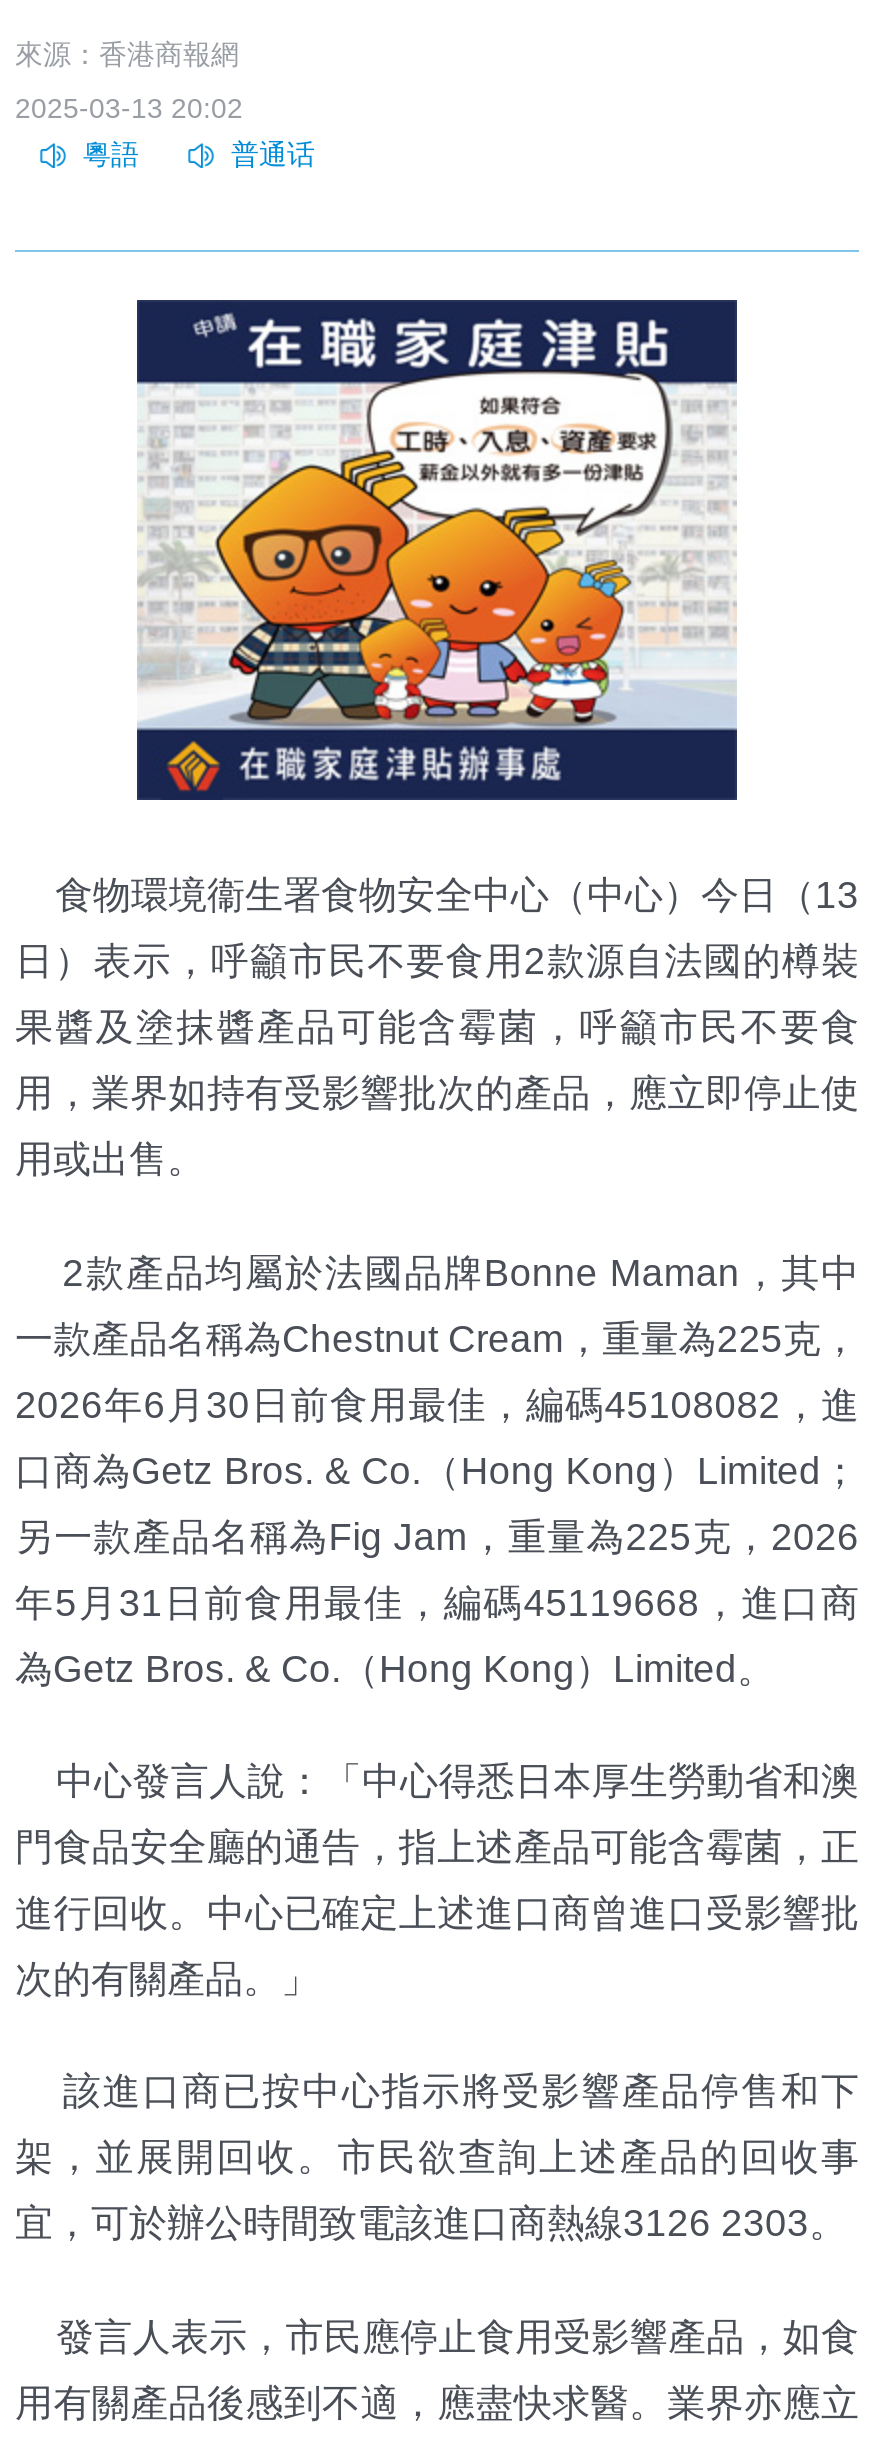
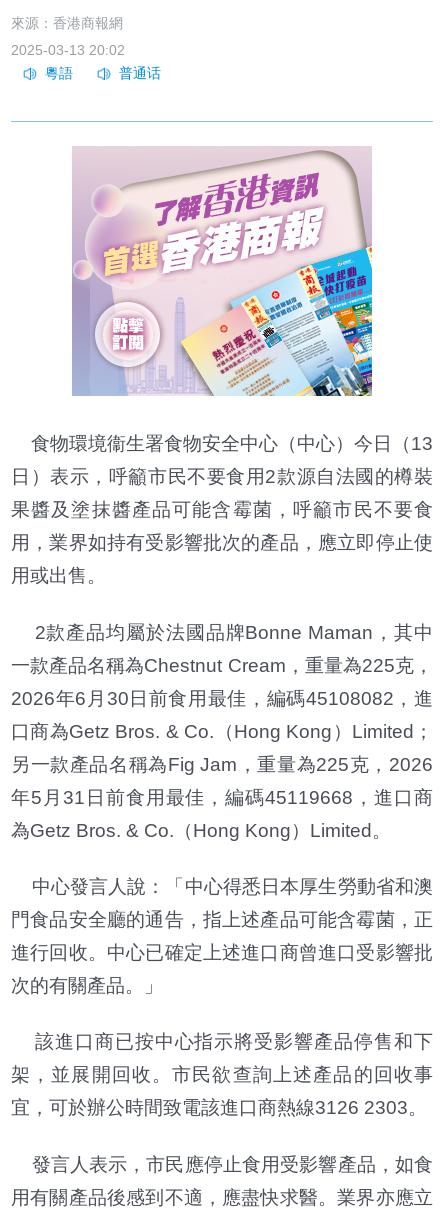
- [image]
+ [image]
